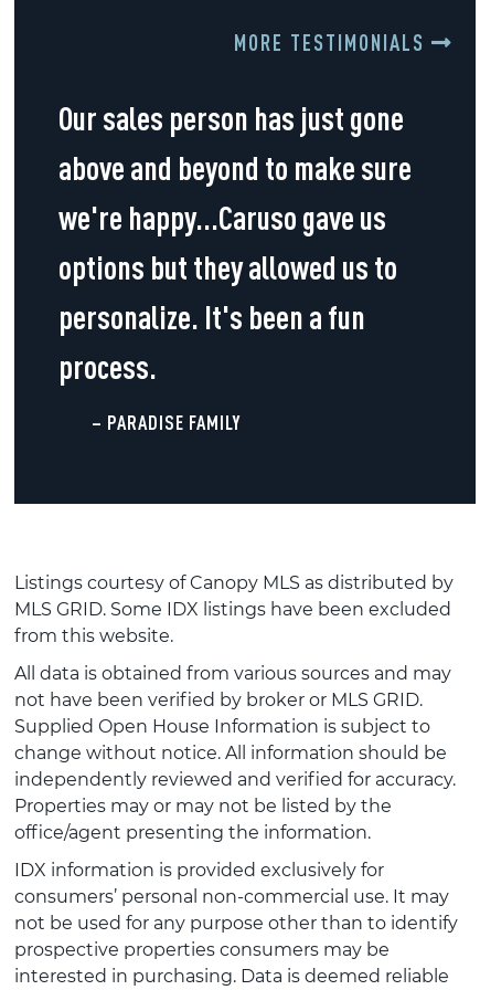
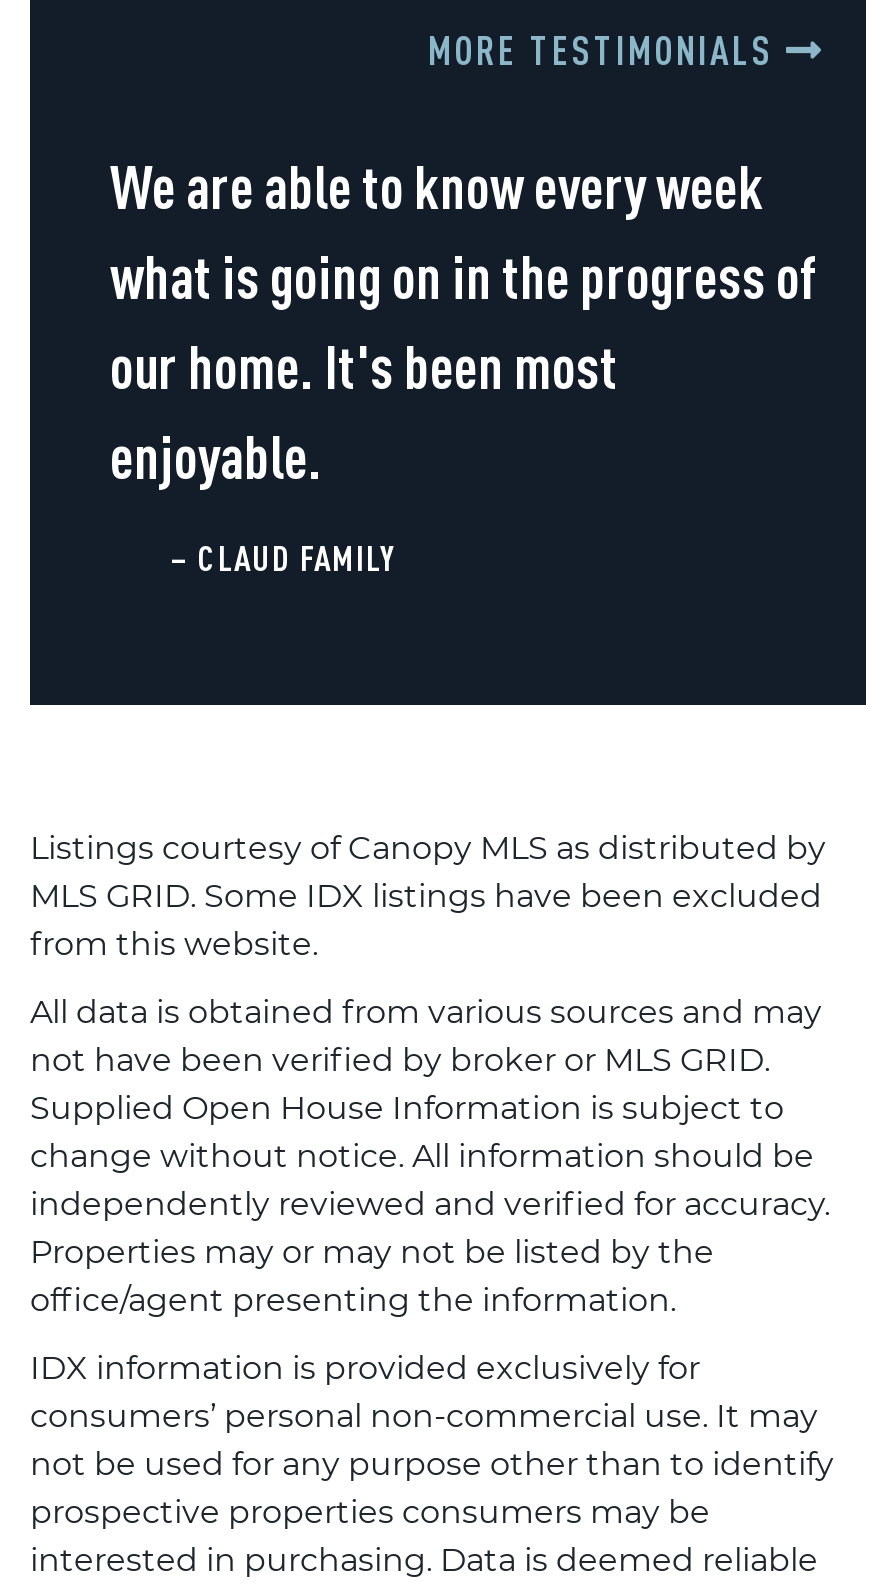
- Our sales person has just gone
- above and beyond to make sure
- we're happy...Caruso gave us
- options but they allowed us to
- personalize. It's been a fun
- process.
+ We are able to know every week
+ what is going on in the progress of
+ our home. It's been most
+ enjoyable.

- – PARADISE FAMILY
+ – CLAUD FAMILY
